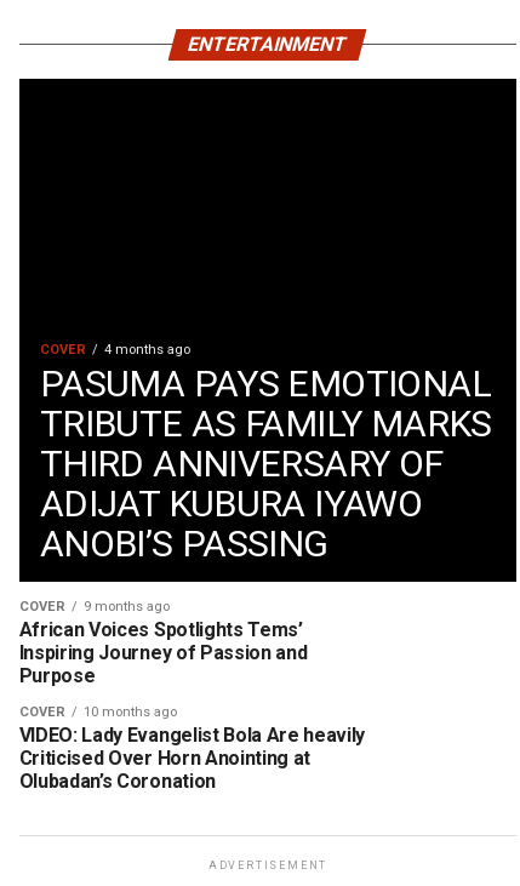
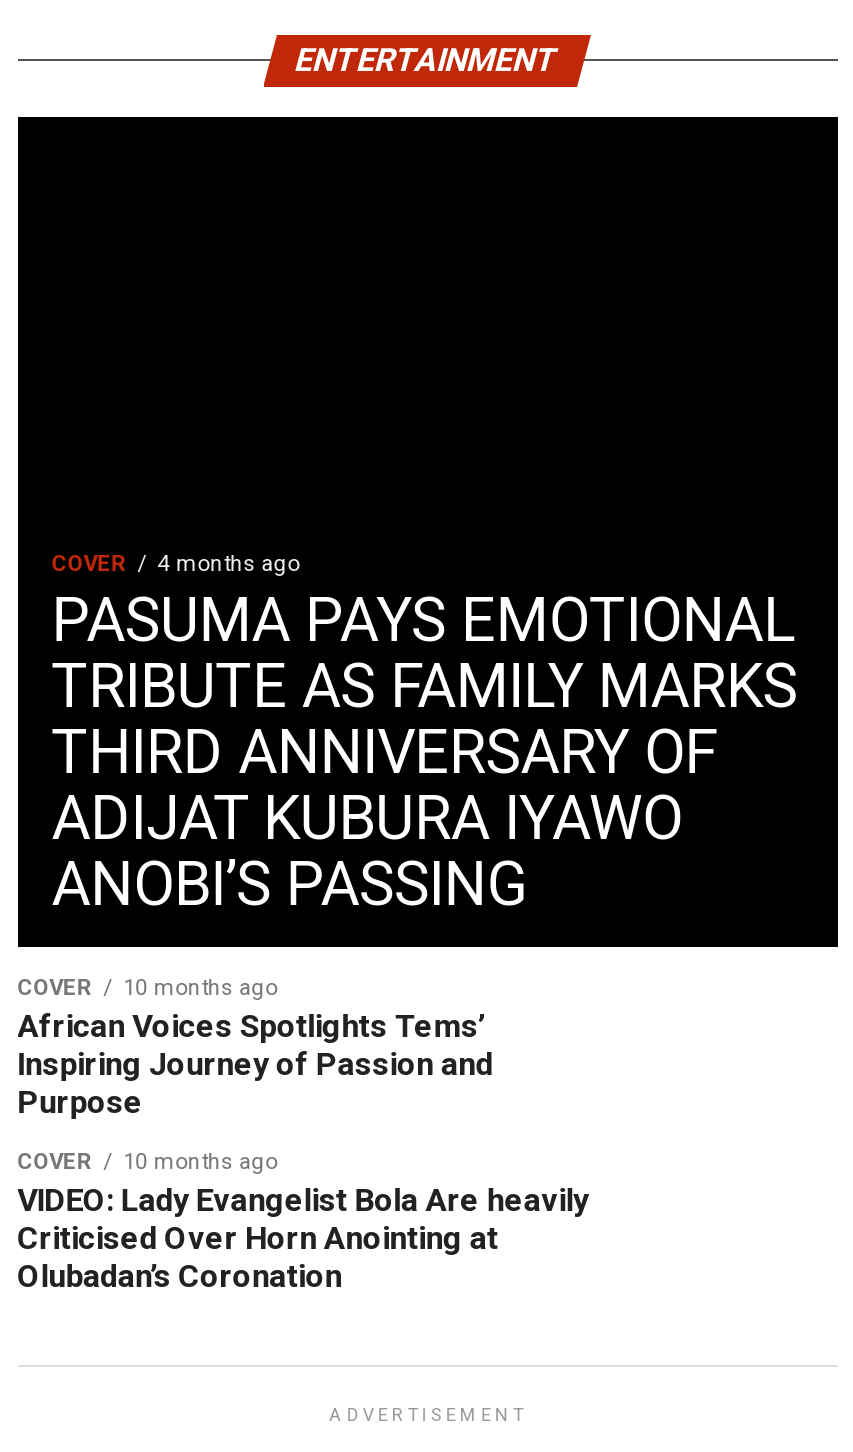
- COVER 9 months ago
+ COVER 10 months ago
